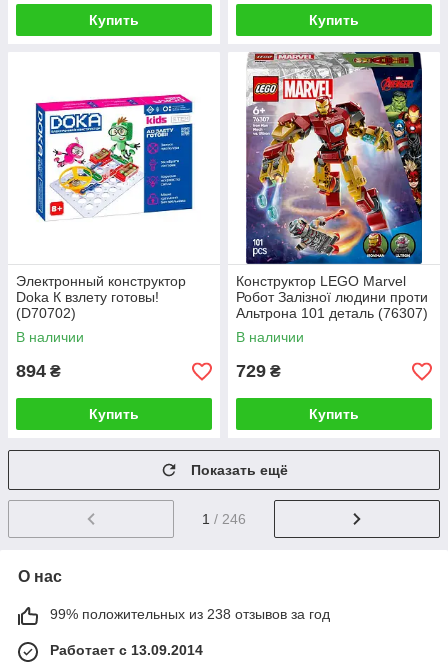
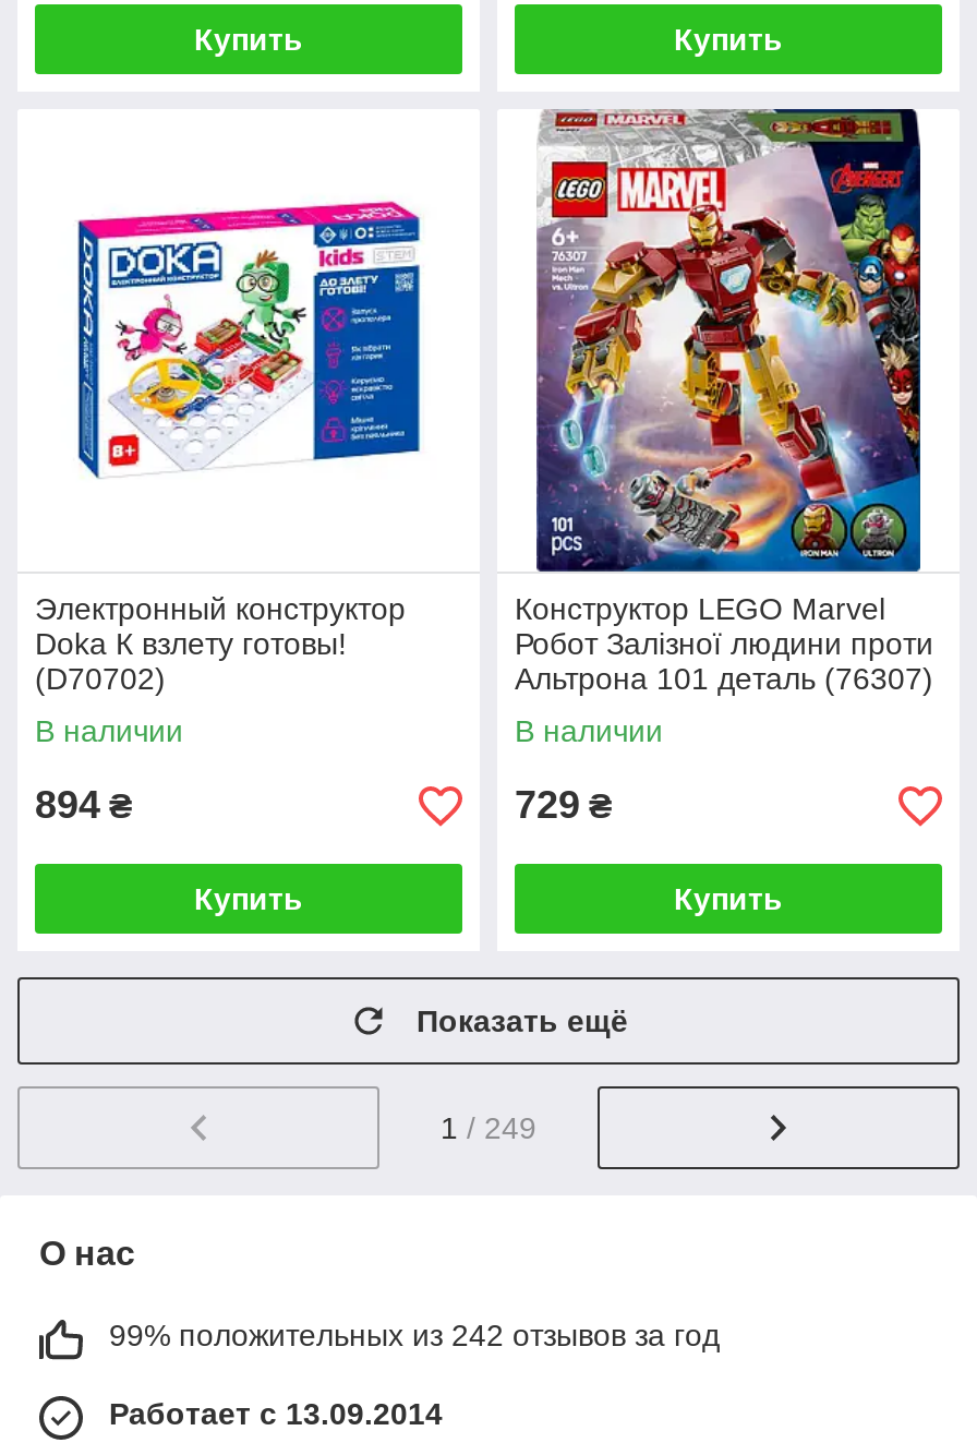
- 1 / 246
+ 1 / 249

- 99% положительных из 238 отзывов за год
+ 99% положительных из 242 отзывов за год
